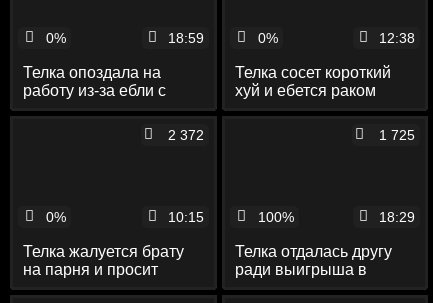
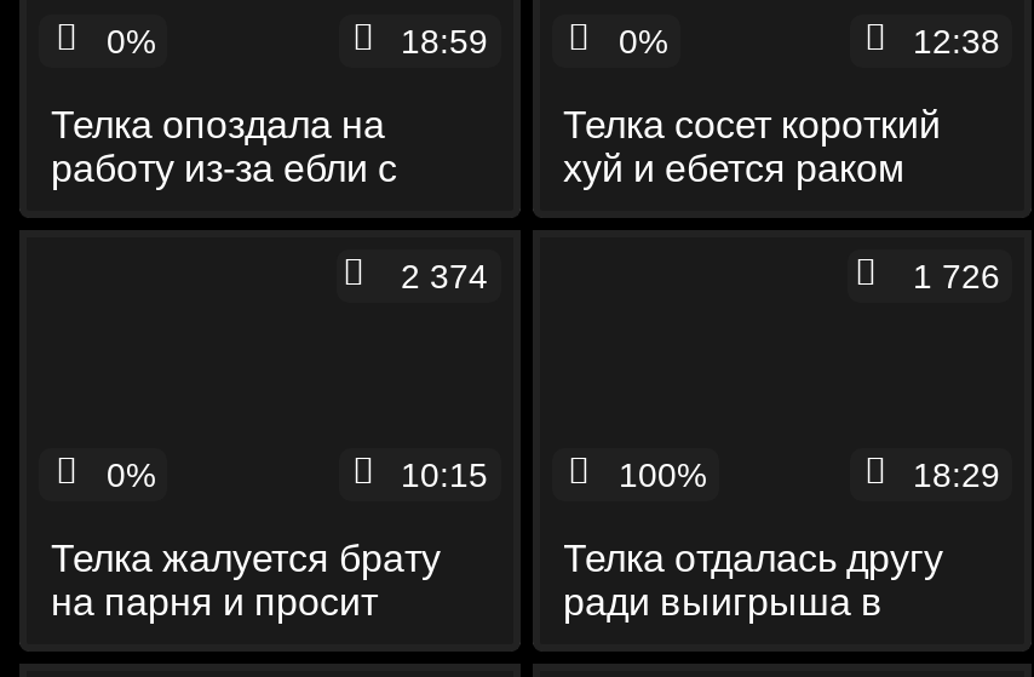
- 2 372
+ 2 374

- 1 725
+ 1 726
